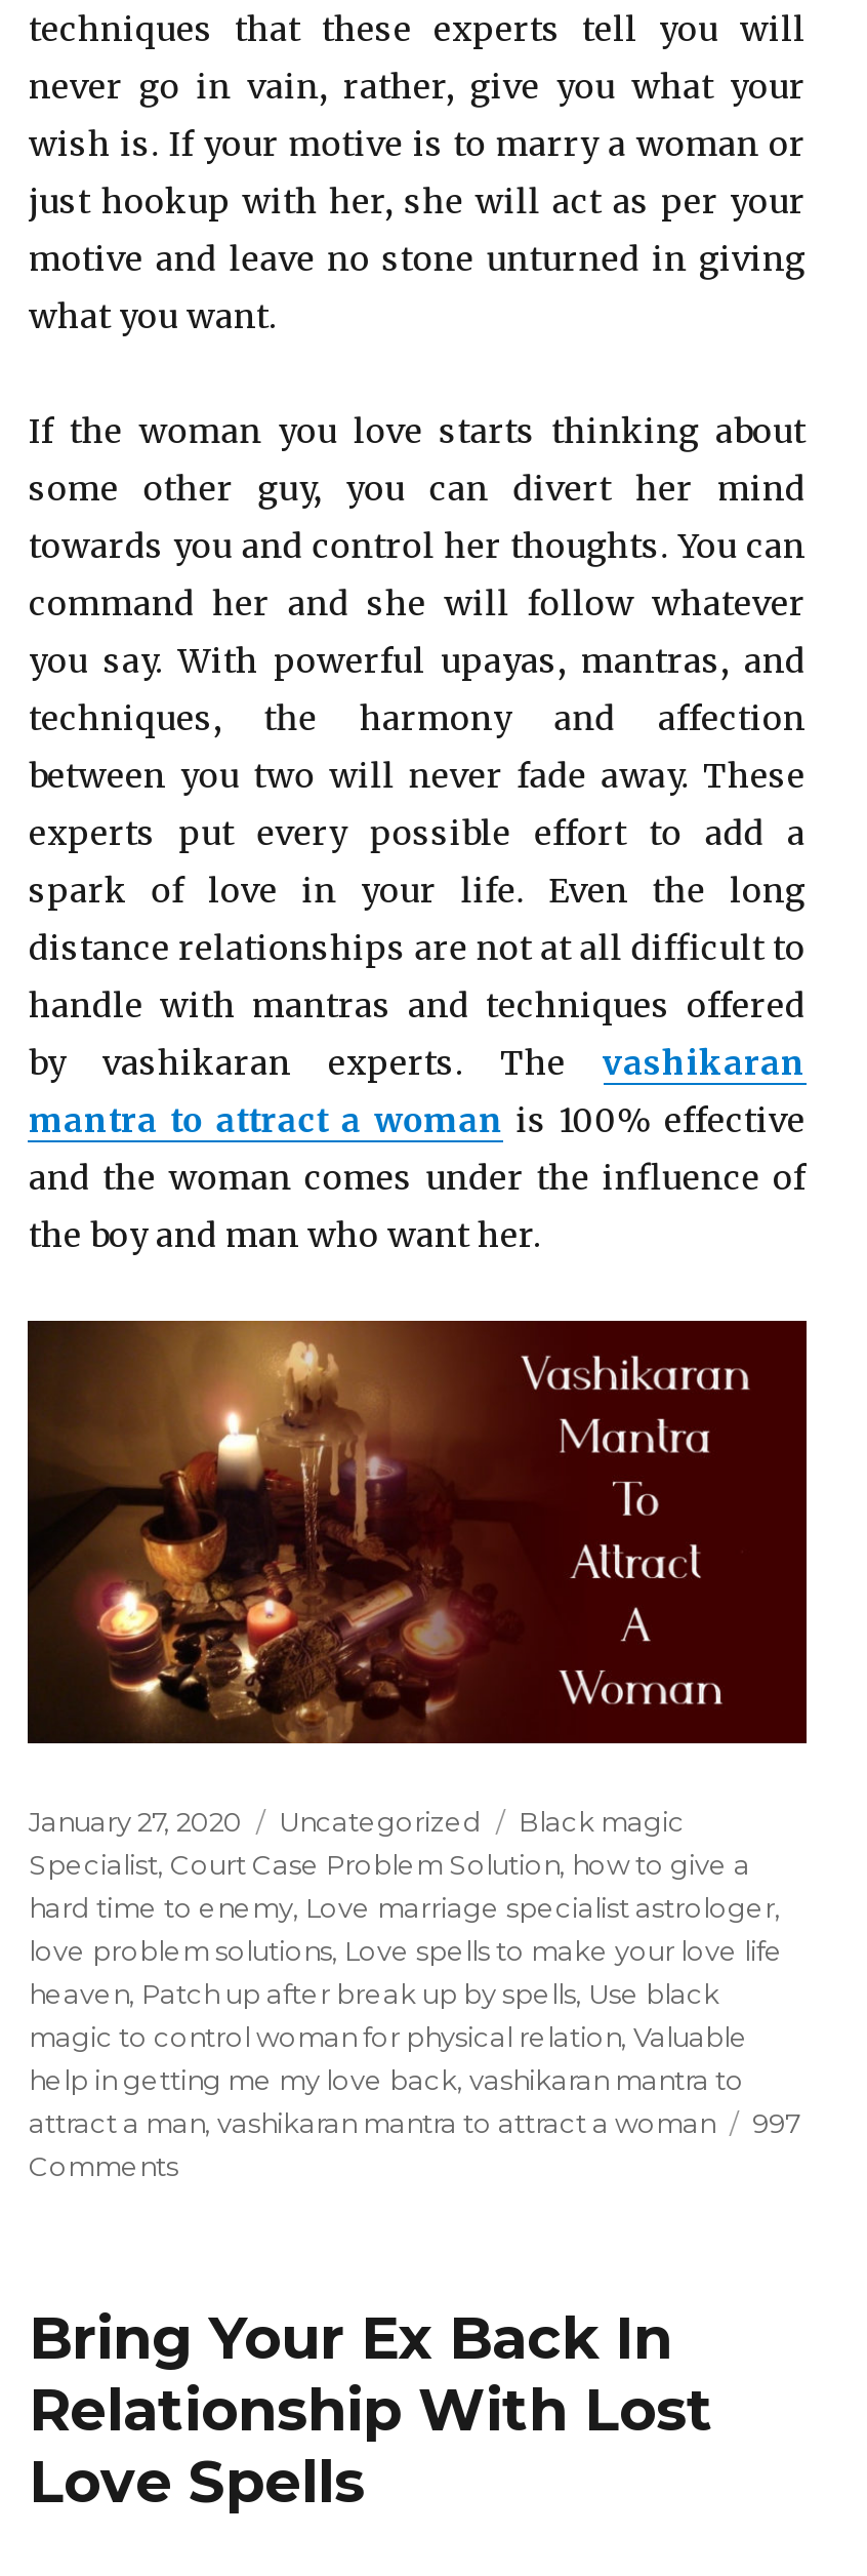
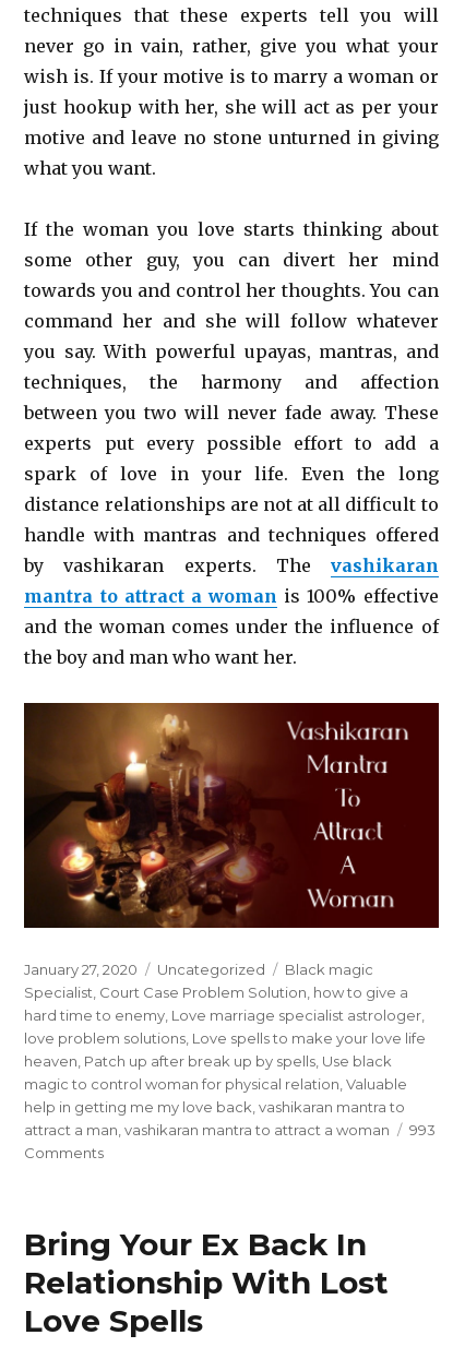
- attract a man, vashikaran mantra to attract a woman 997
+ attract a man, vashikaran mantra to attract a woman 993
